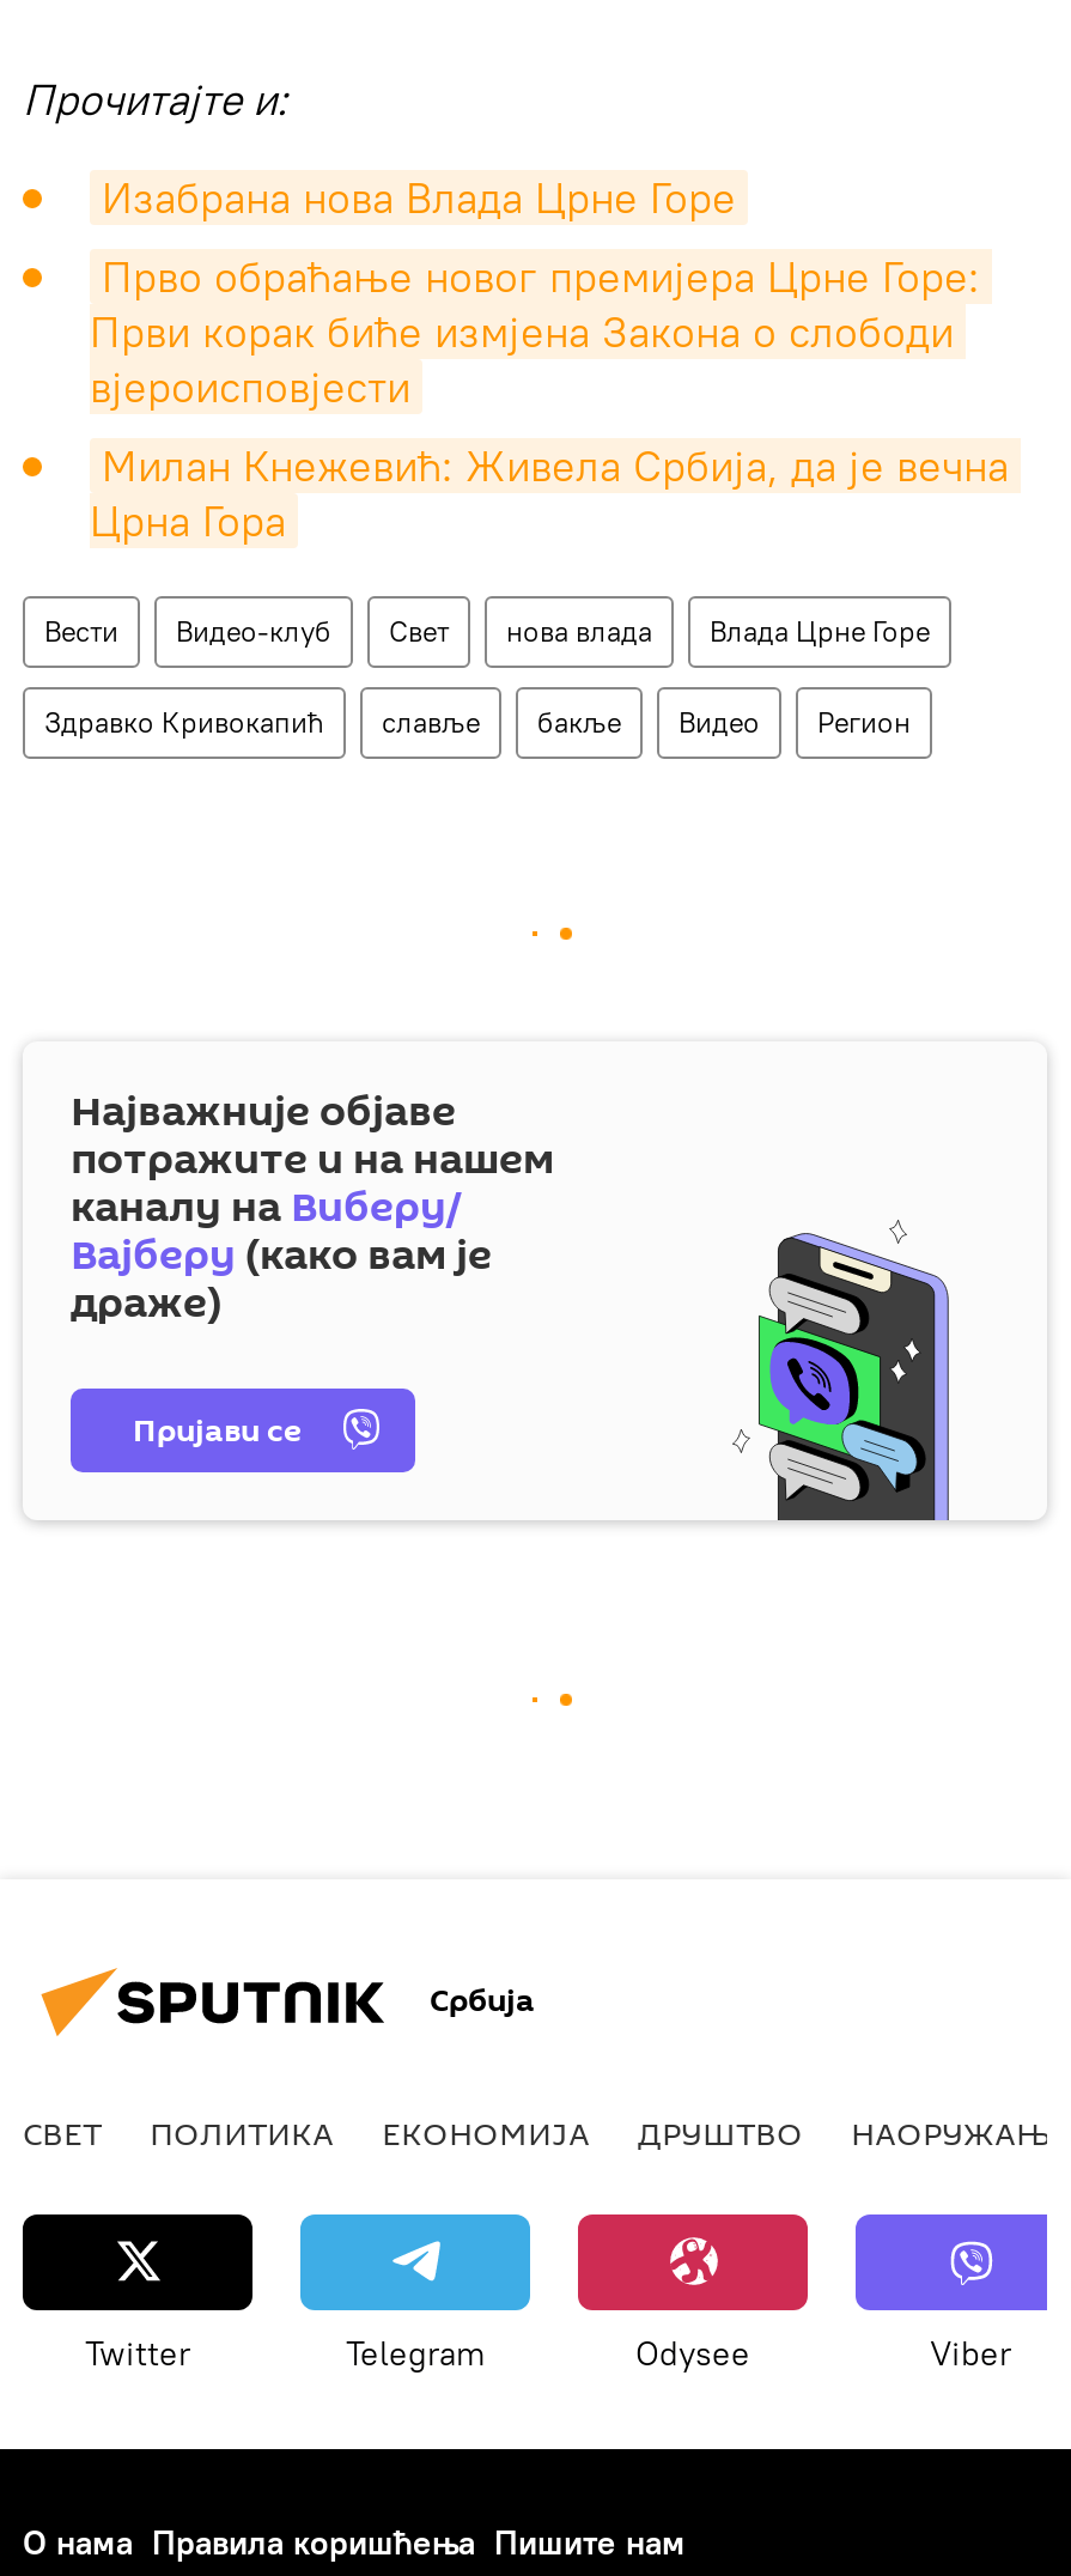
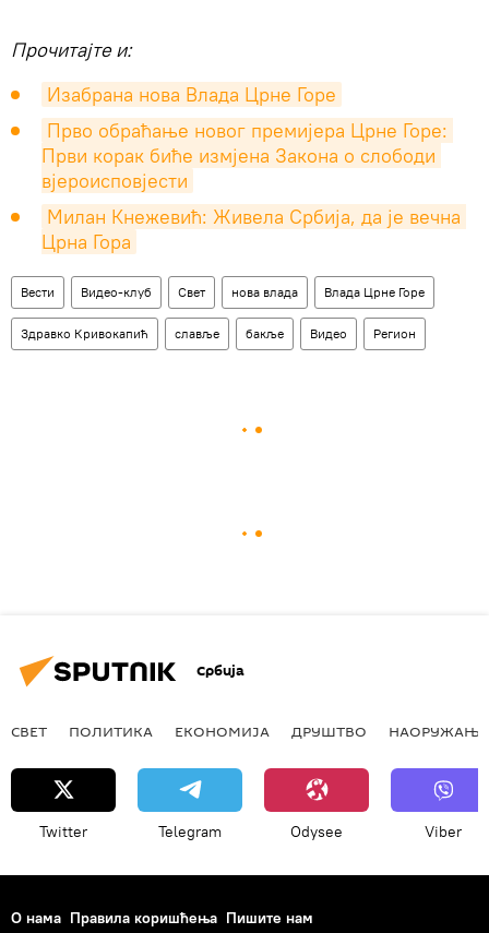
- Најважније објаве
- потражите и на нашем
- каналу на Виберу/
- Вајберу (како вам је
- драже)
- Пријави се

- [image]
